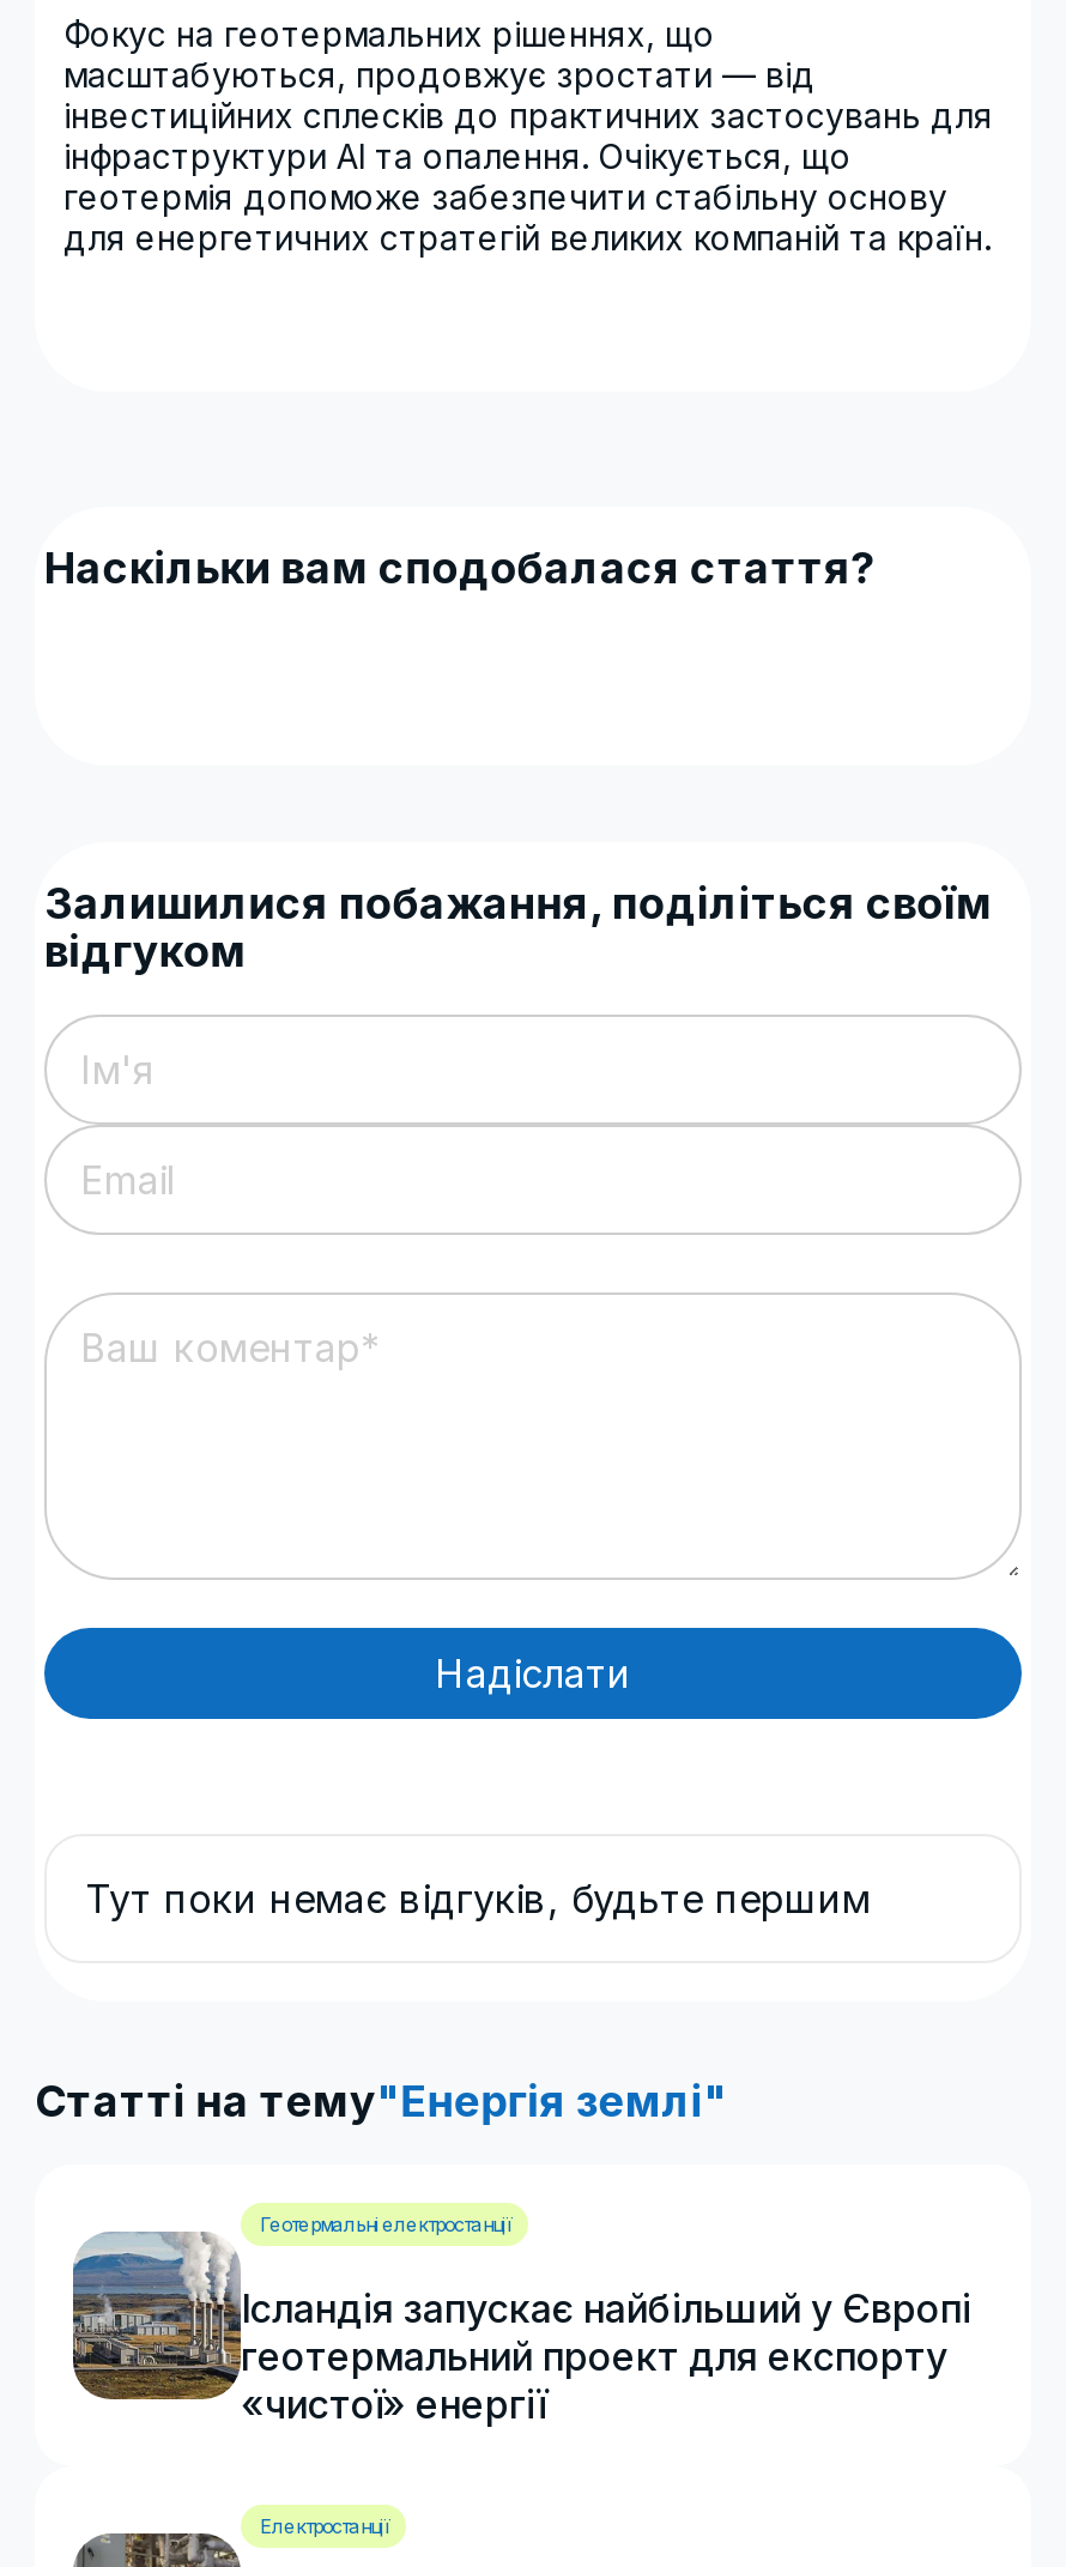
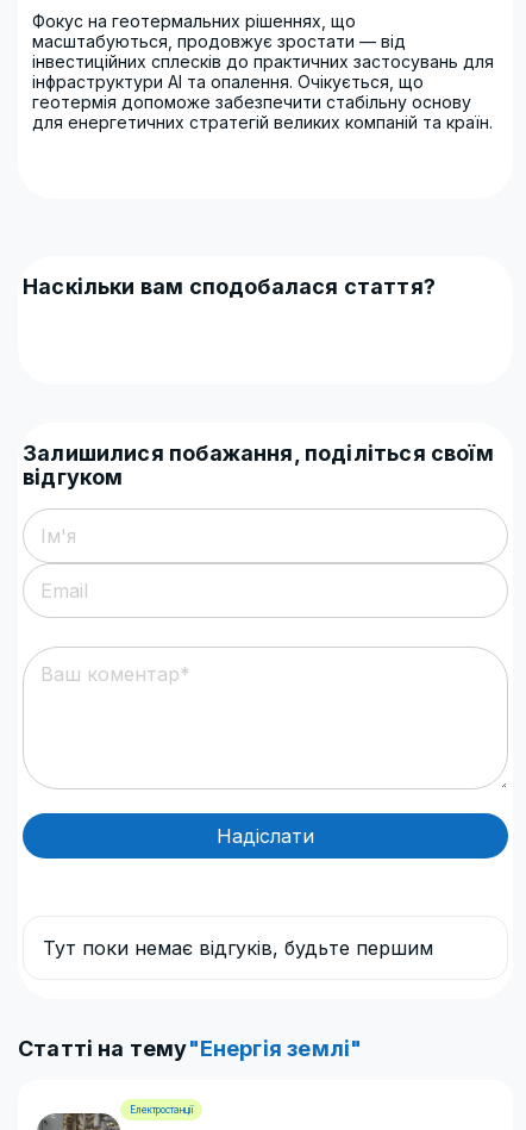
- [image]
- Геотермальні електростанції
- Ісландія запускає найбільший у Європі
- геотермальний проект для експорту
- «чистої» енергії
